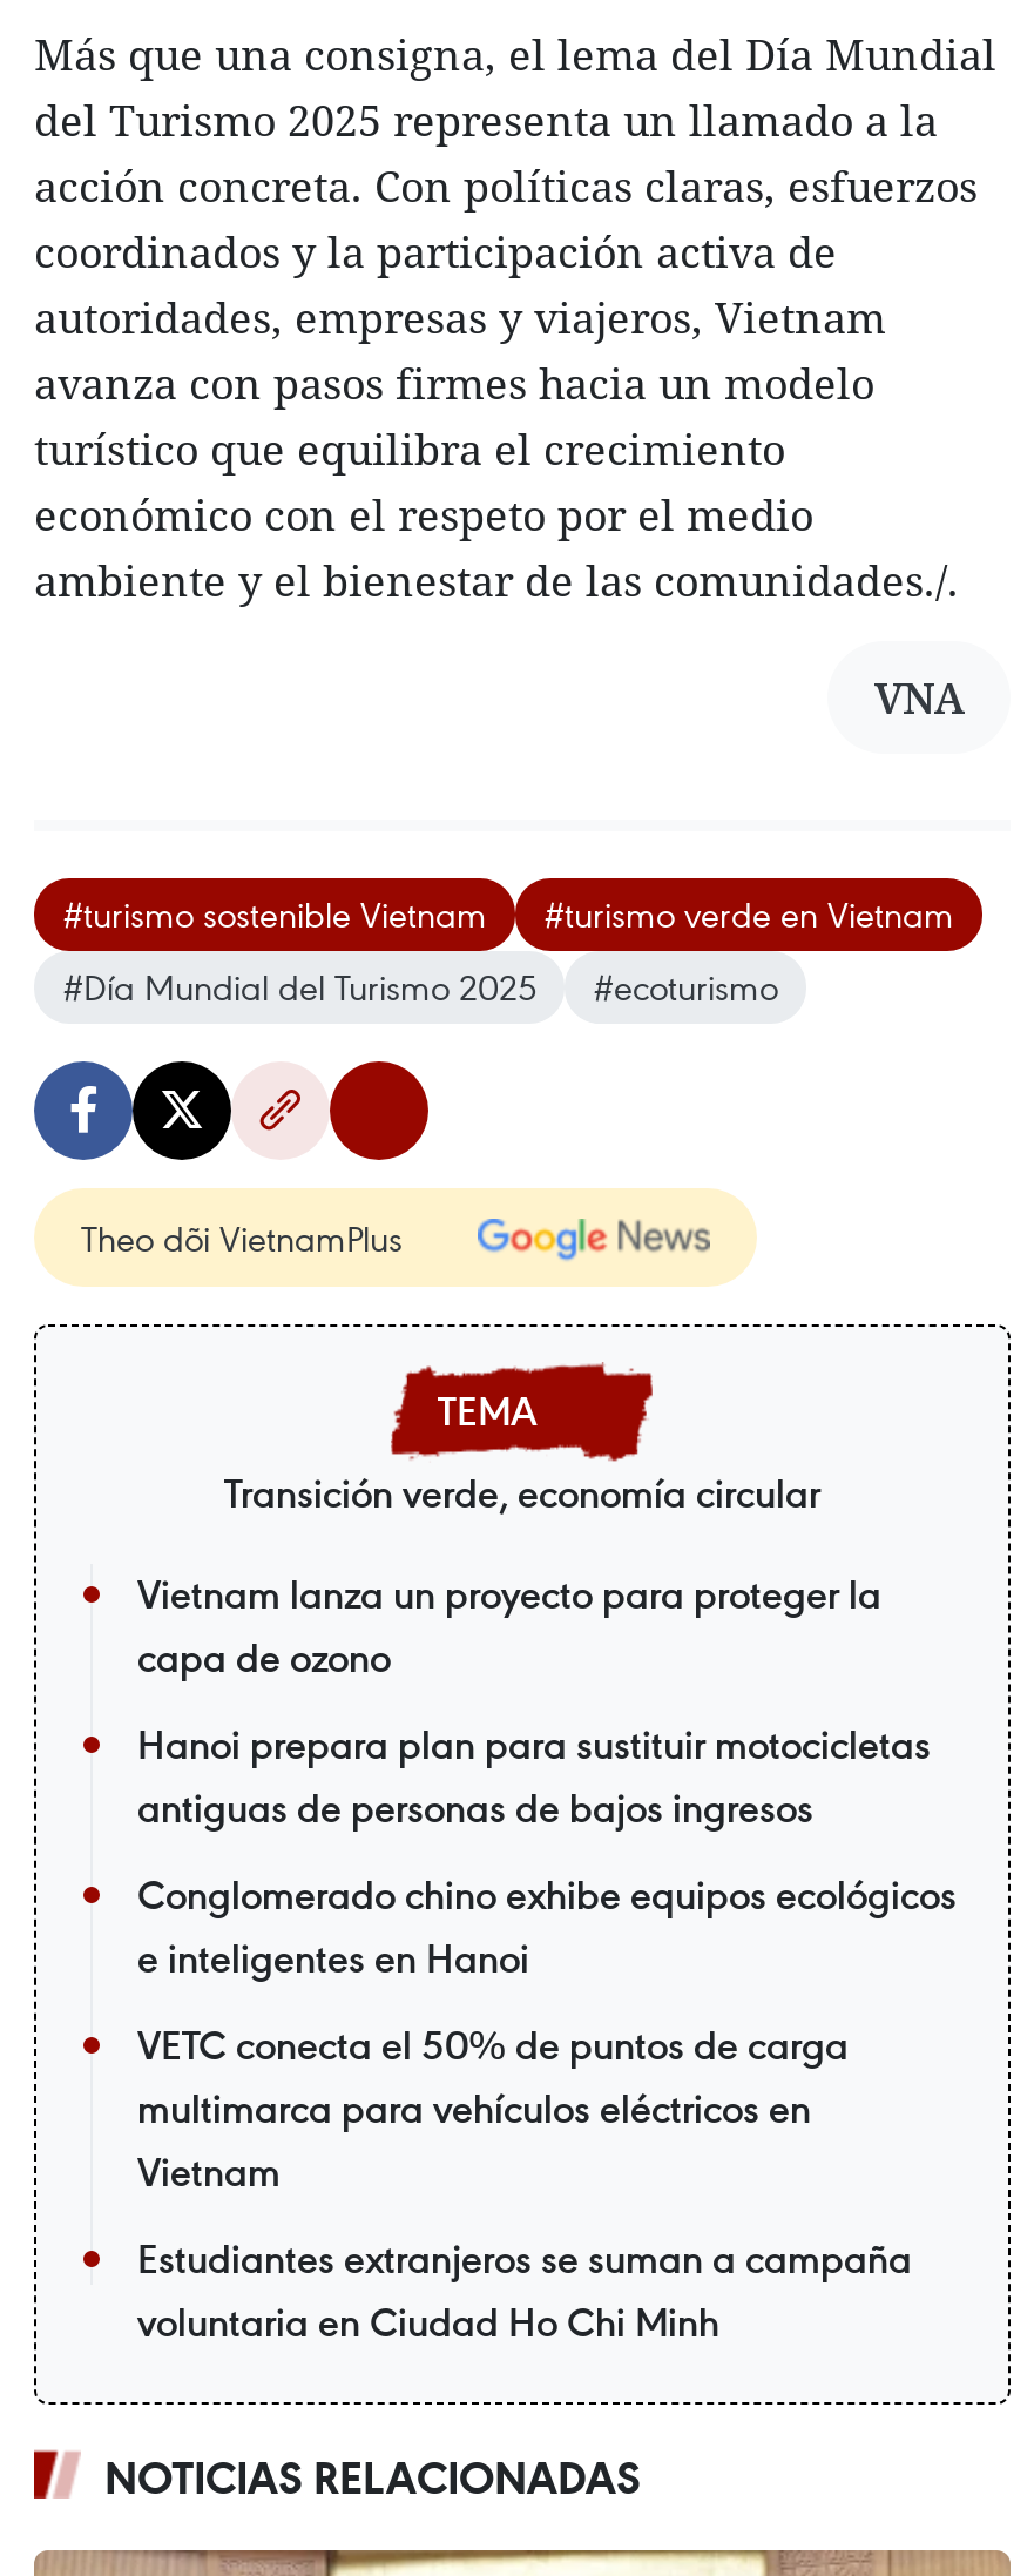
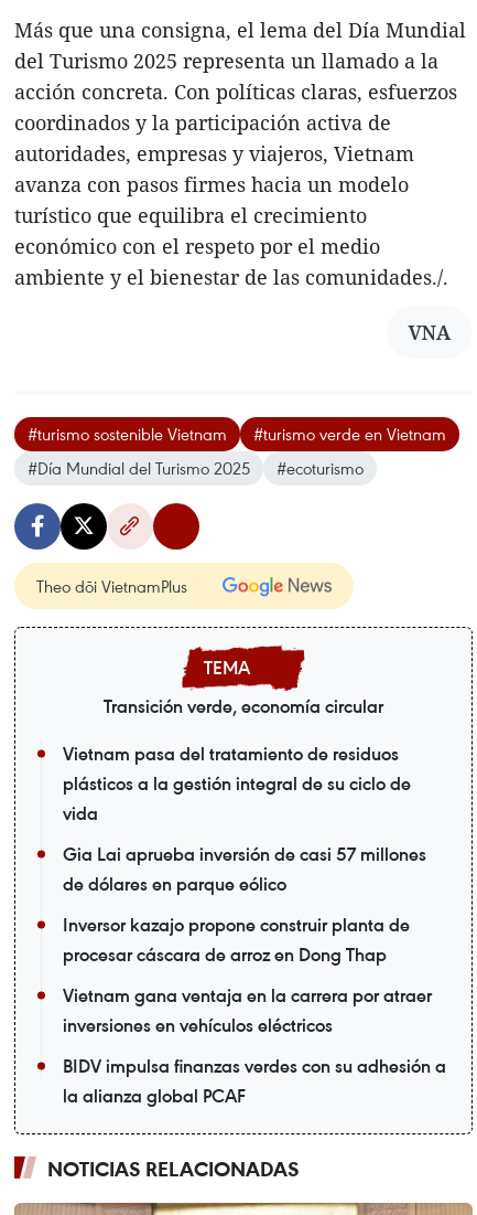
- Vietnam lanza un proyecto para proteger la
- capa de ozono
+ Vietnam pasa del tratamiento de residuos
+ plásticos a la gestión integral de su ciclo de
+ vida

- Hanoi prepara plan para sustituir motocicletas
- antiguas de personas de bajos ingresos
+ Gia Lai aprueba inversión de casi 57 millones
+ de dólares en parque eólico

- Conglomerado chino exhibe equipos ecológicos
- e inteligentes en Hanoi
+ Inversor kazajo propone construir planta de
+ procesar cáscara de arroz en Dong Thap

- VETC conecta el 50% de puntos de carga
- multimarca para vehículos eléctricos en
- Vietnam
+ Vietnam gana ventaja en la carrera por atraer
+ inversiones en vehículos eléctricos

- Estudiantes extranjeros se suman a campaña
- voluntaria en Ciudad Ho Chi Minh
+ BIDV impulsa finanzas verdes con su adhesión a
+ la alianza global PCAF
